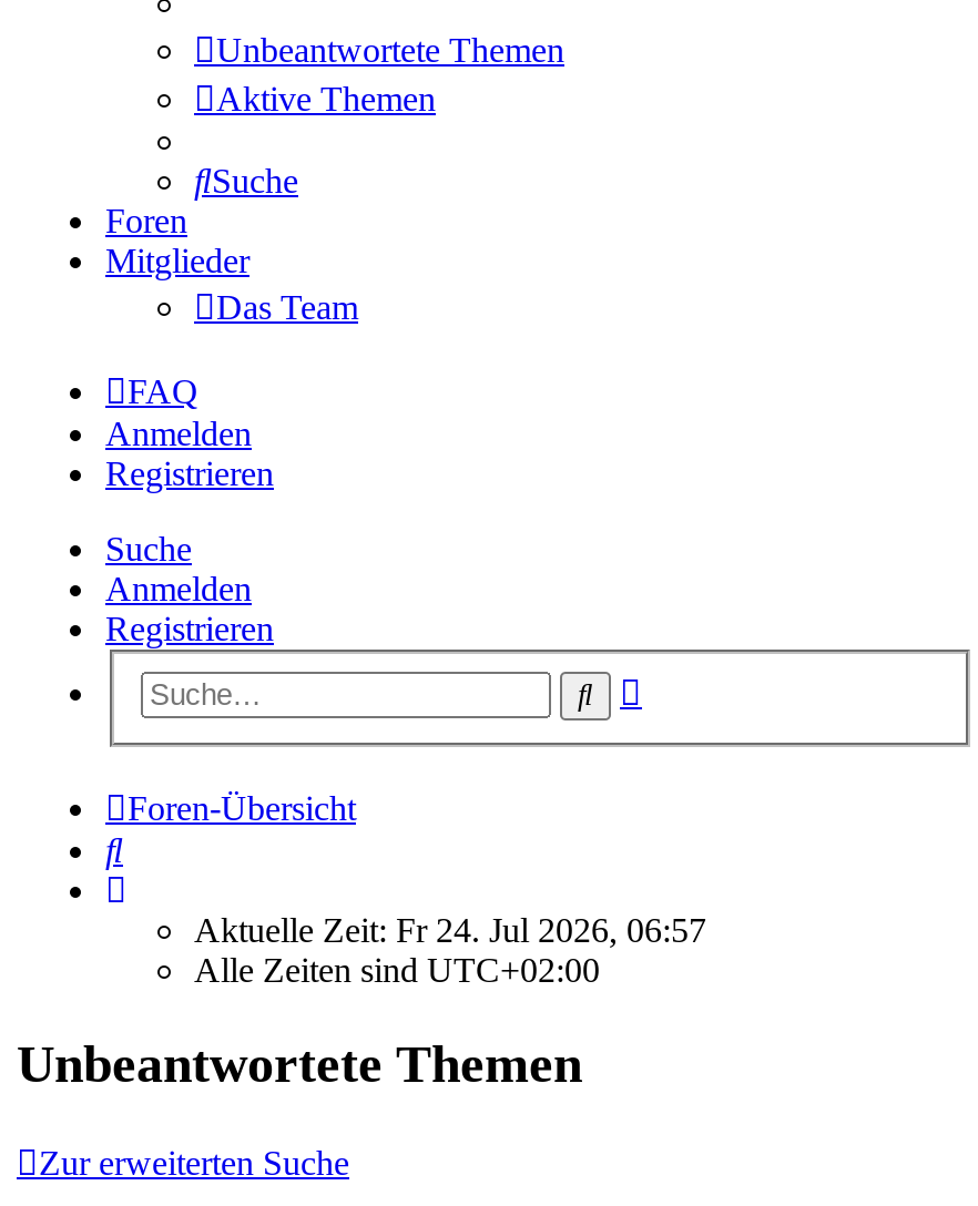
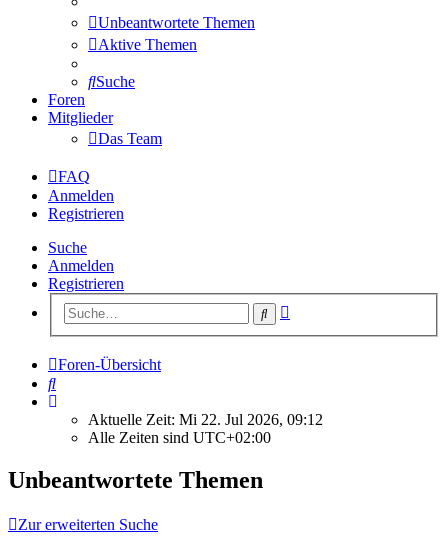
- Aktuelle Zeit: Fr 24. Jul 2026, 06:57
+ Aktuelle Zeit: Mi 22. Jul 2026, 09:12
